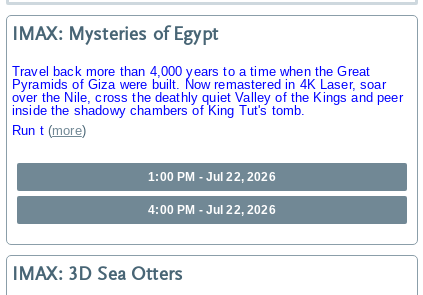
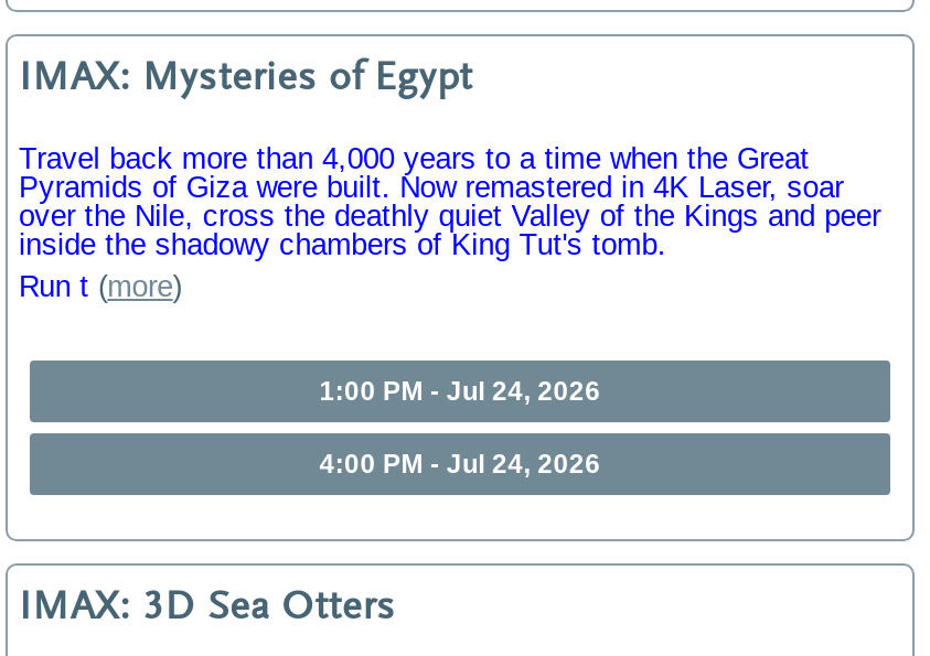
- 1:00 PM - Jul 22, 2026
+ 1:00 PM - Jul 24, 2026

- 4:00 PM - Jul 22, 2026
+ 4:00 PM - Jul 24, 2026
